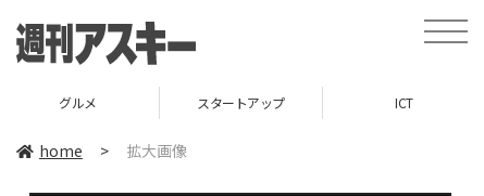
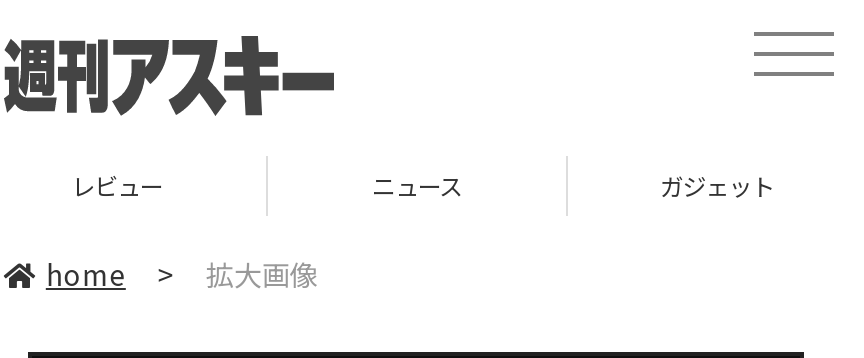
- グルメ
- スタートアップ
- ICT
+ レビュー
+ ニュース
+ ガジェット
